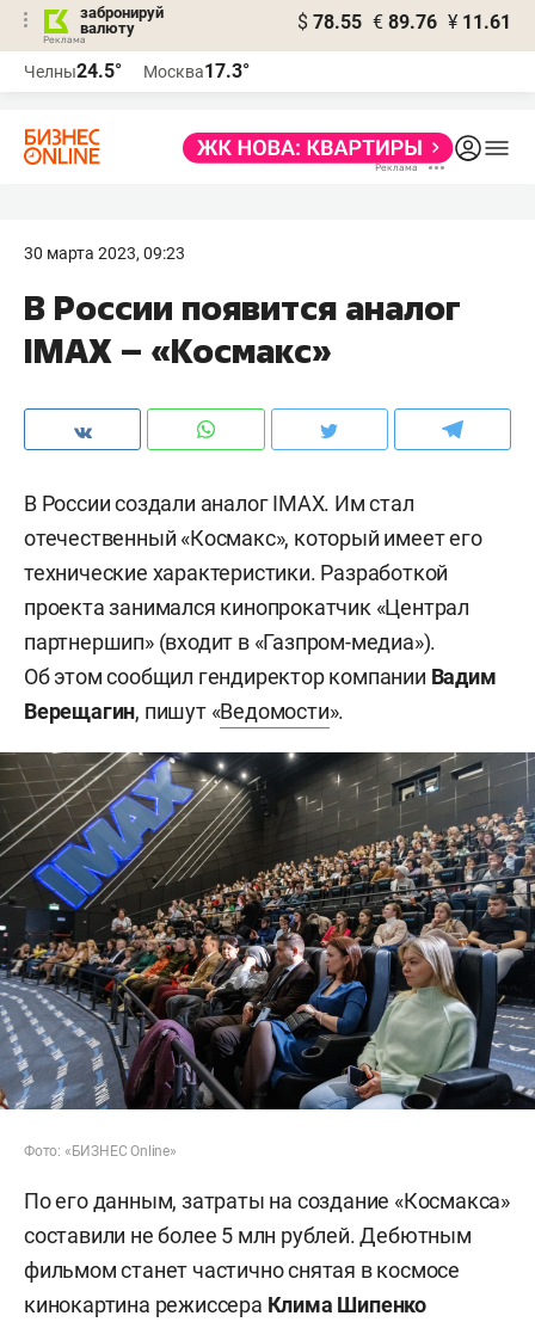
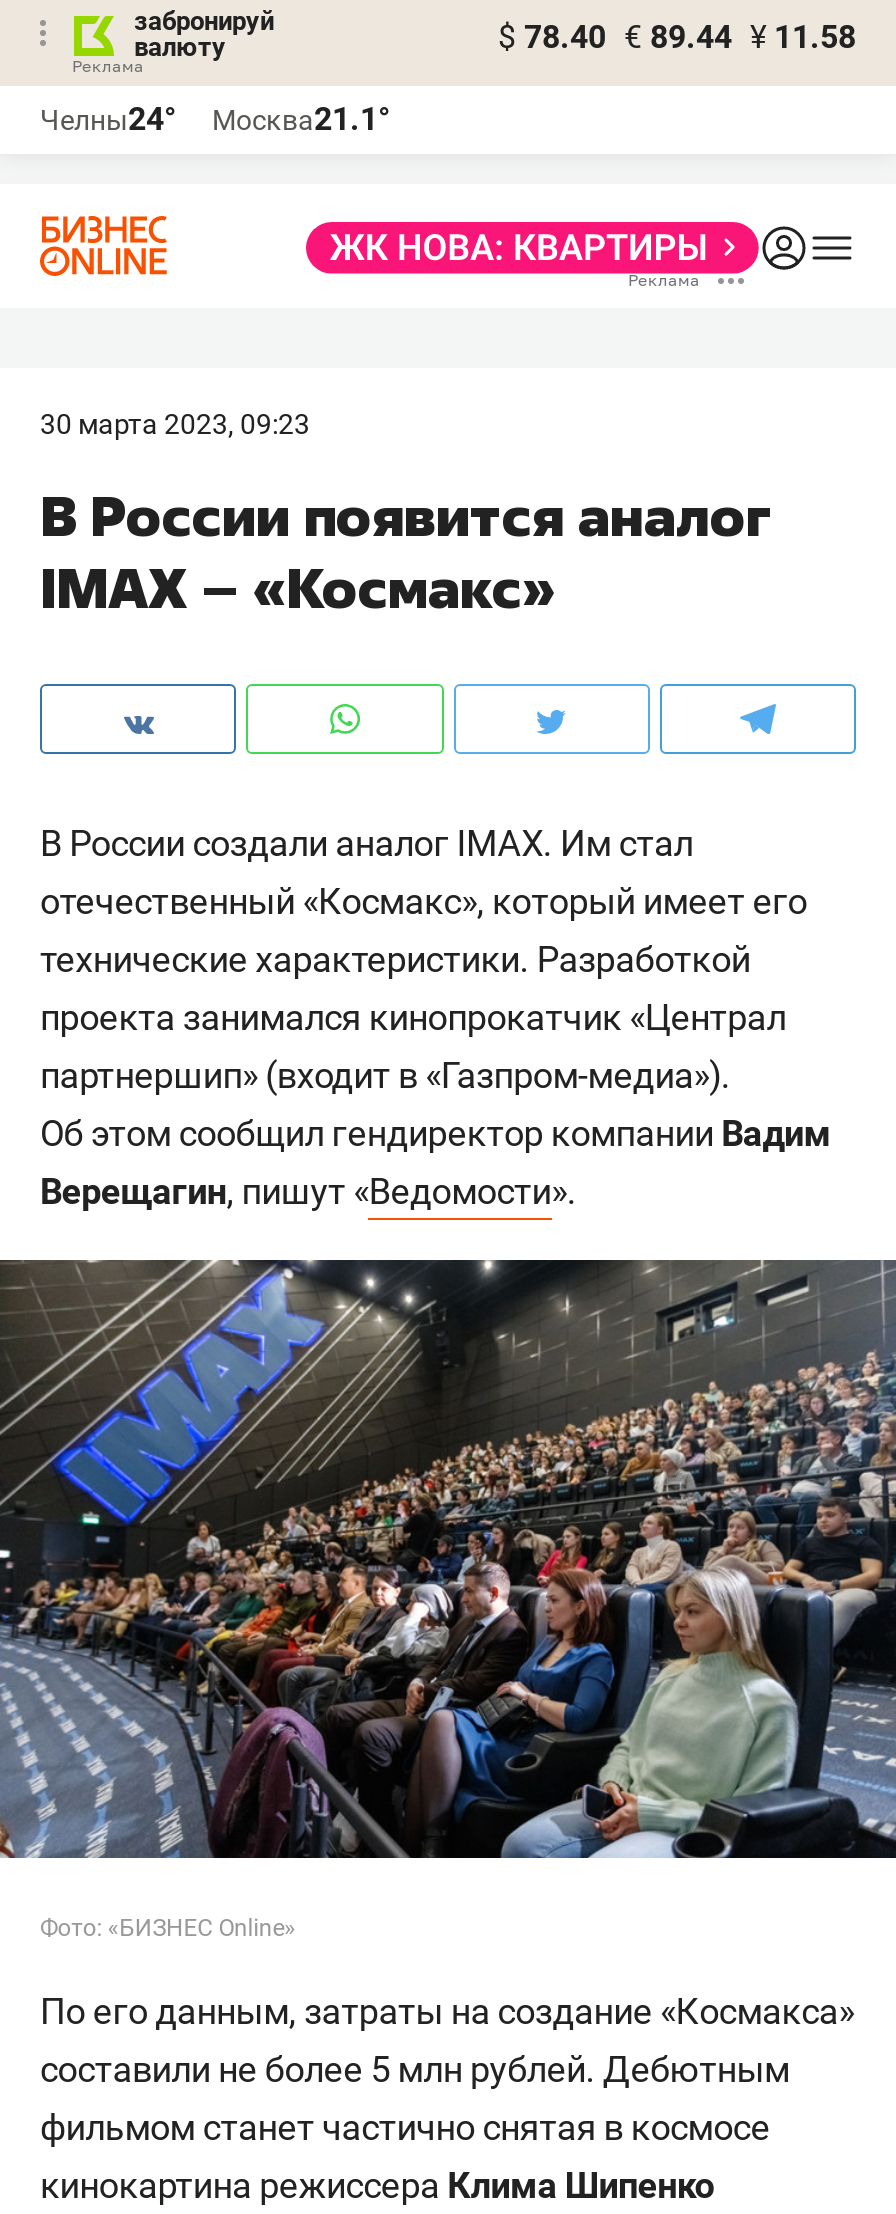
- $ 78.55 € 89.76 ¥ 11.61
+ $ 78.40 € 89.44 ¥ 11.58

- Челны24.5°
+ Челны24°

- Москва17.3°
+ Москва21.1°
